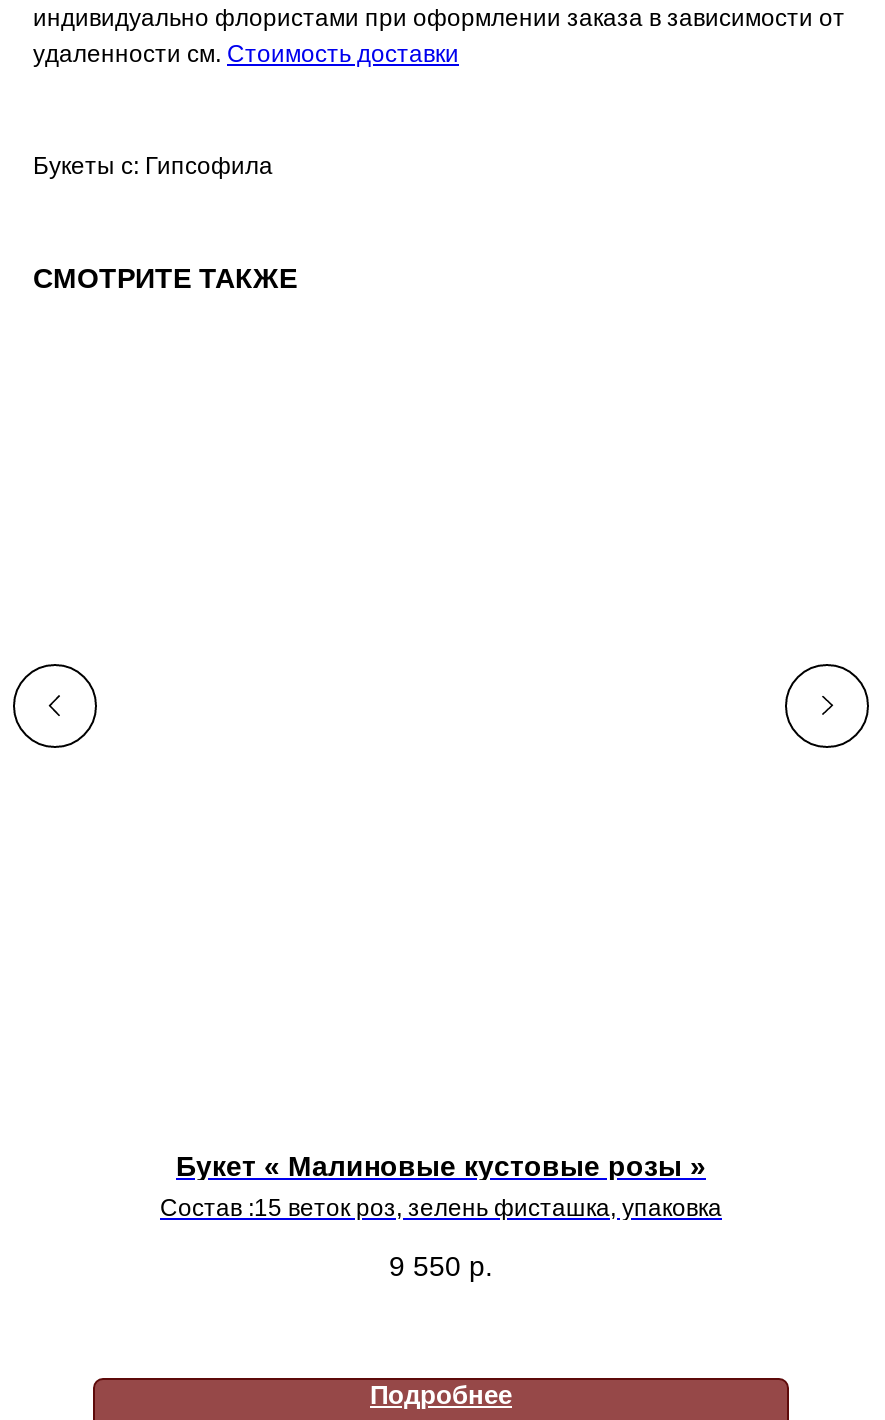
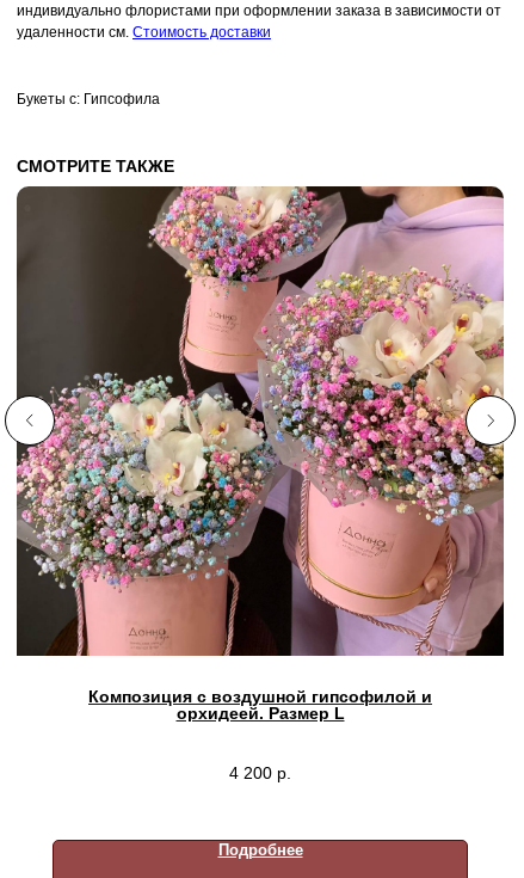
+ [image]

- Букет « Малиновые кустовые розы »
- Состав :15 веток роз, зелень фисташка, упаковка
+ Композиция с воздушной гипсофилой и
+ орхидеей. Размер L

- 9 550 р.
+ 4 200 р.
